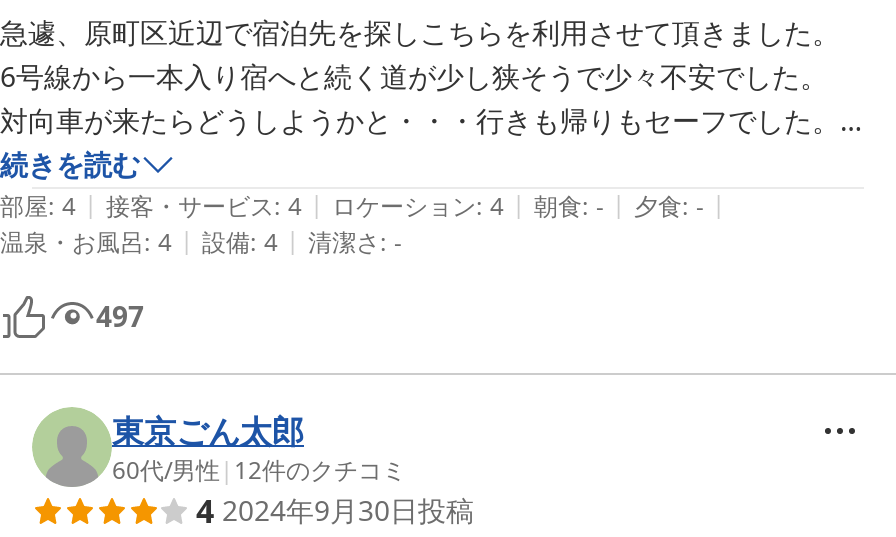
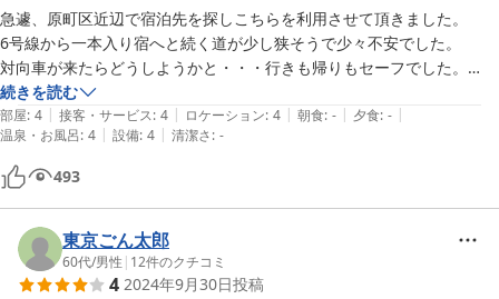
- 497
+ 493
